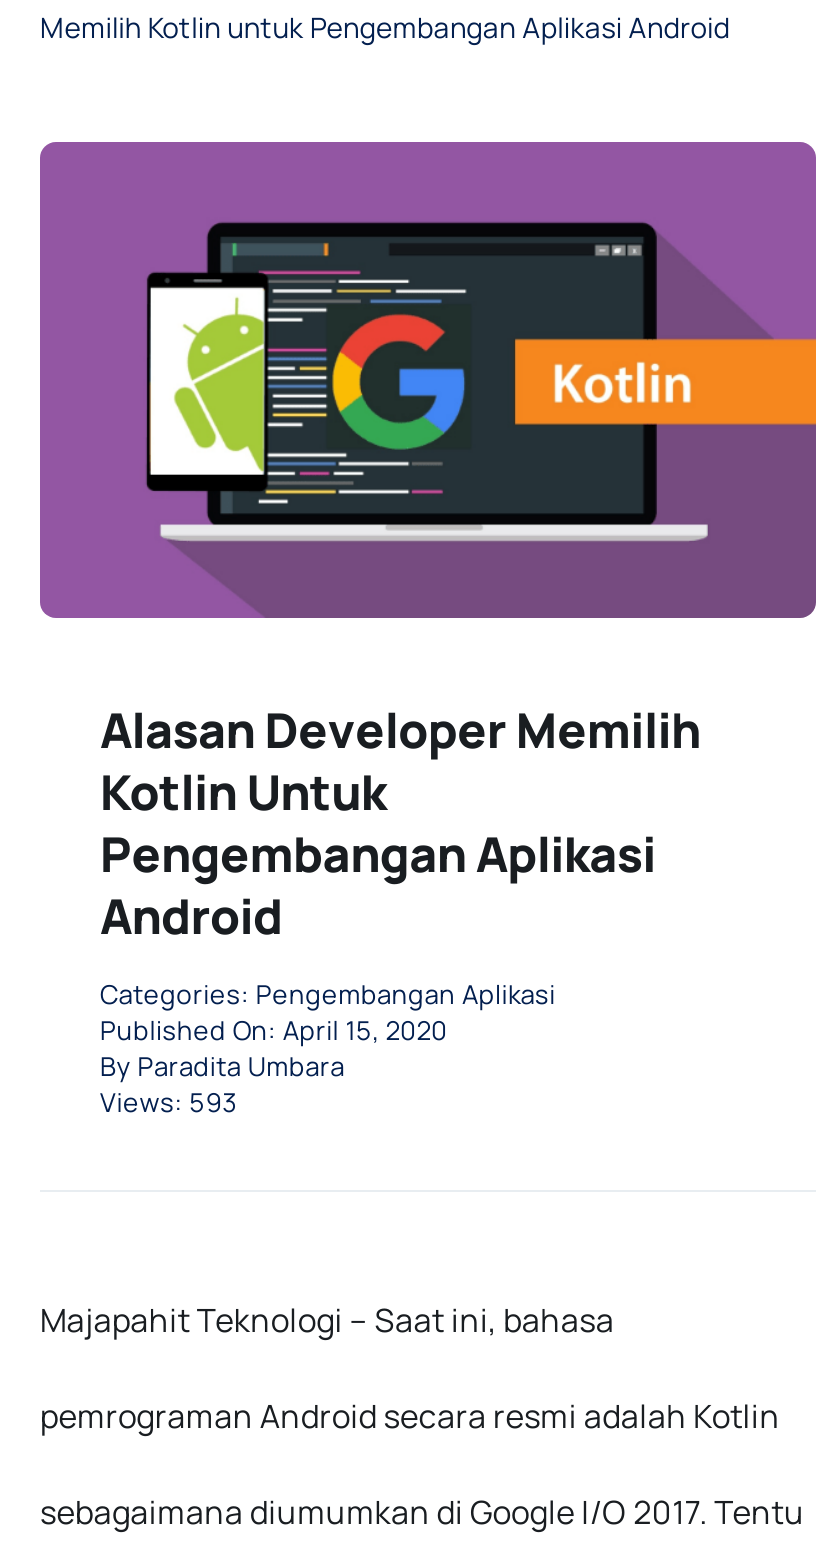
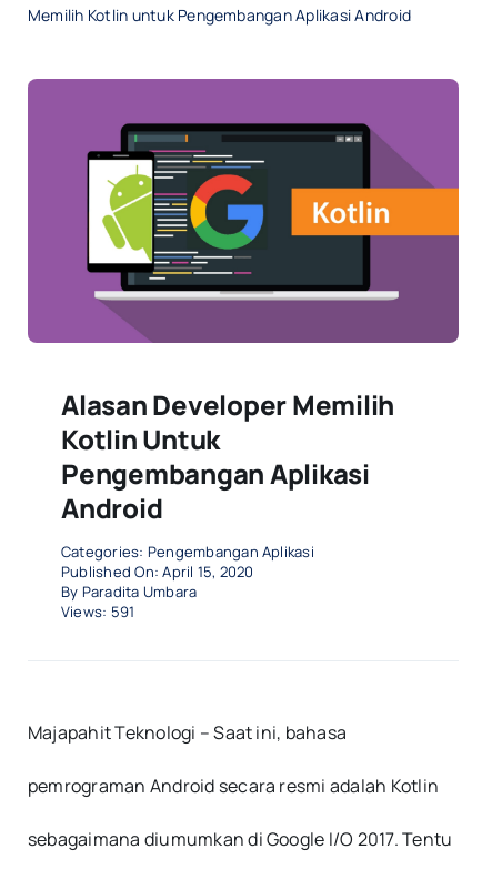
- Views: 593
+ Views: 591
